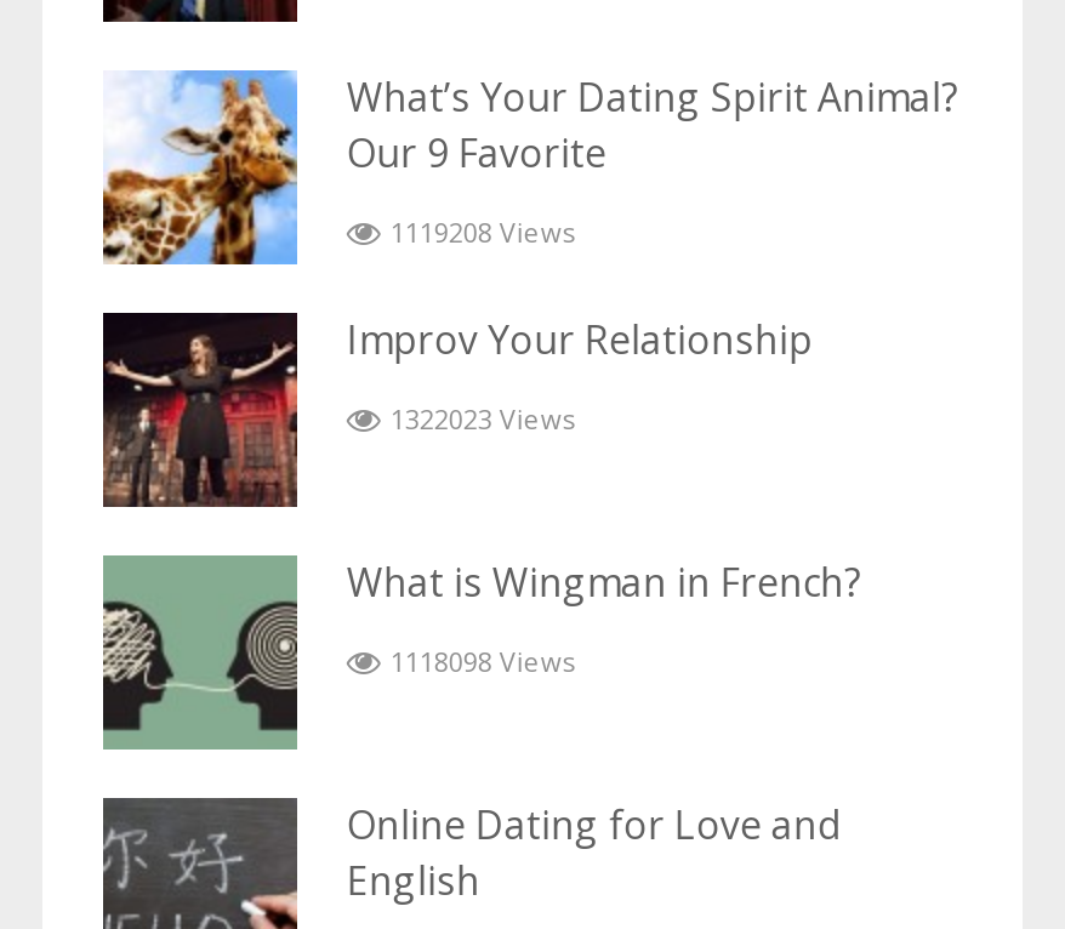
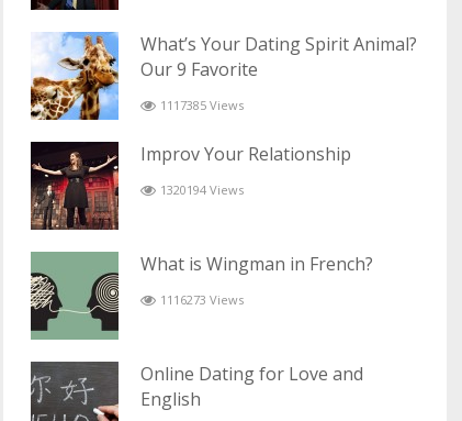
- 1119208 Views
+ 1117385 Views

- 1322023 Views
+ 1320194 Views

- 1118098 Views
+ 1116273 Views
